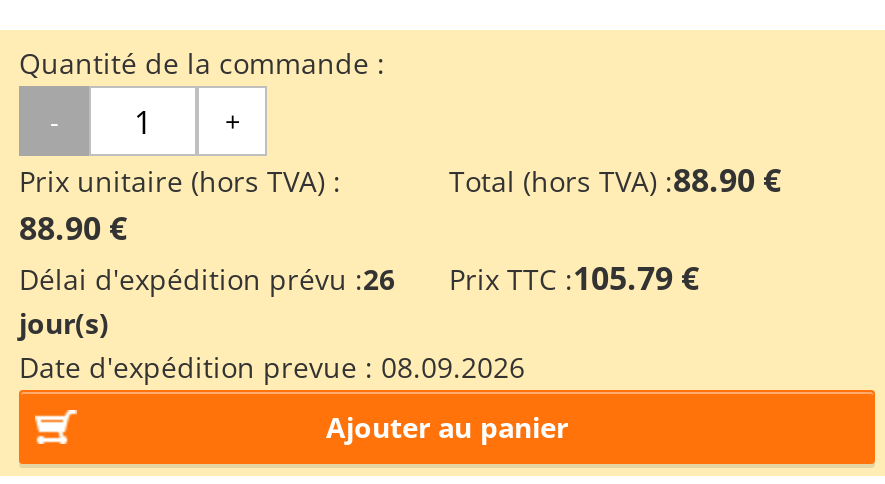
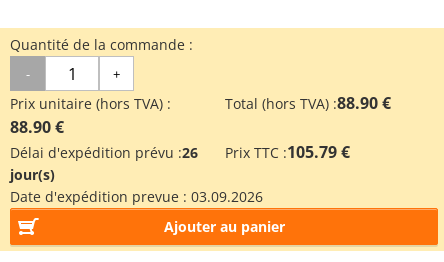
- Date d'expédition prevue : 08.09.2026
+ Date d'expédition prevue : 03.09.2026
